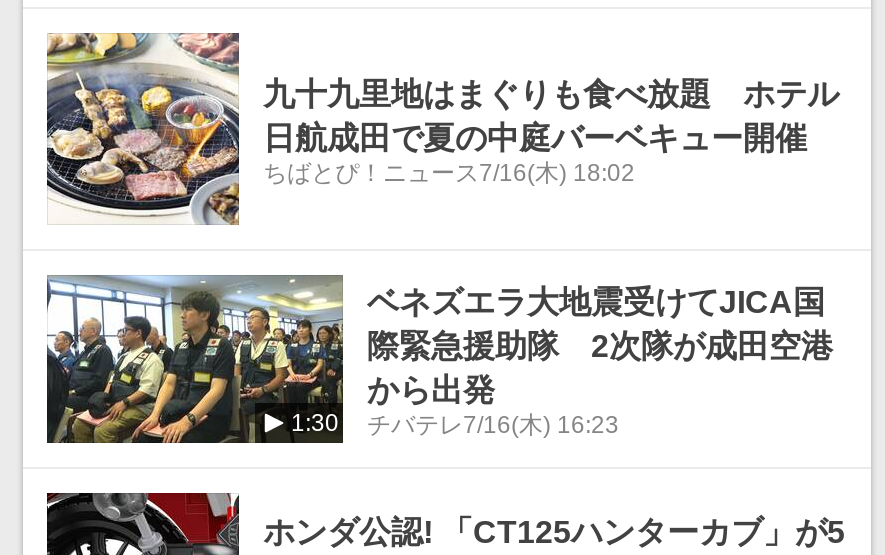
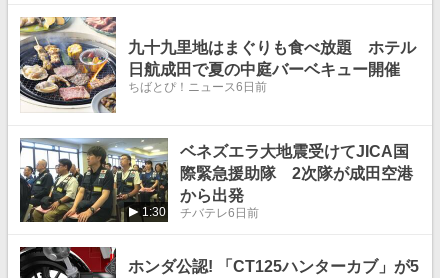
- ちばとぴ！ニュース7/16(木) 18:02
+ ちばとぴ！ニュース6日前

- チバテレ7/16(木) 16:23
+ チバテレ6日前
